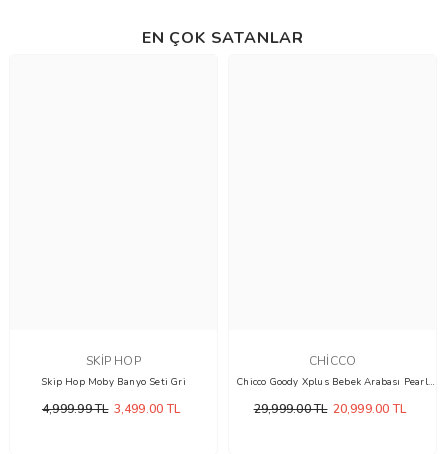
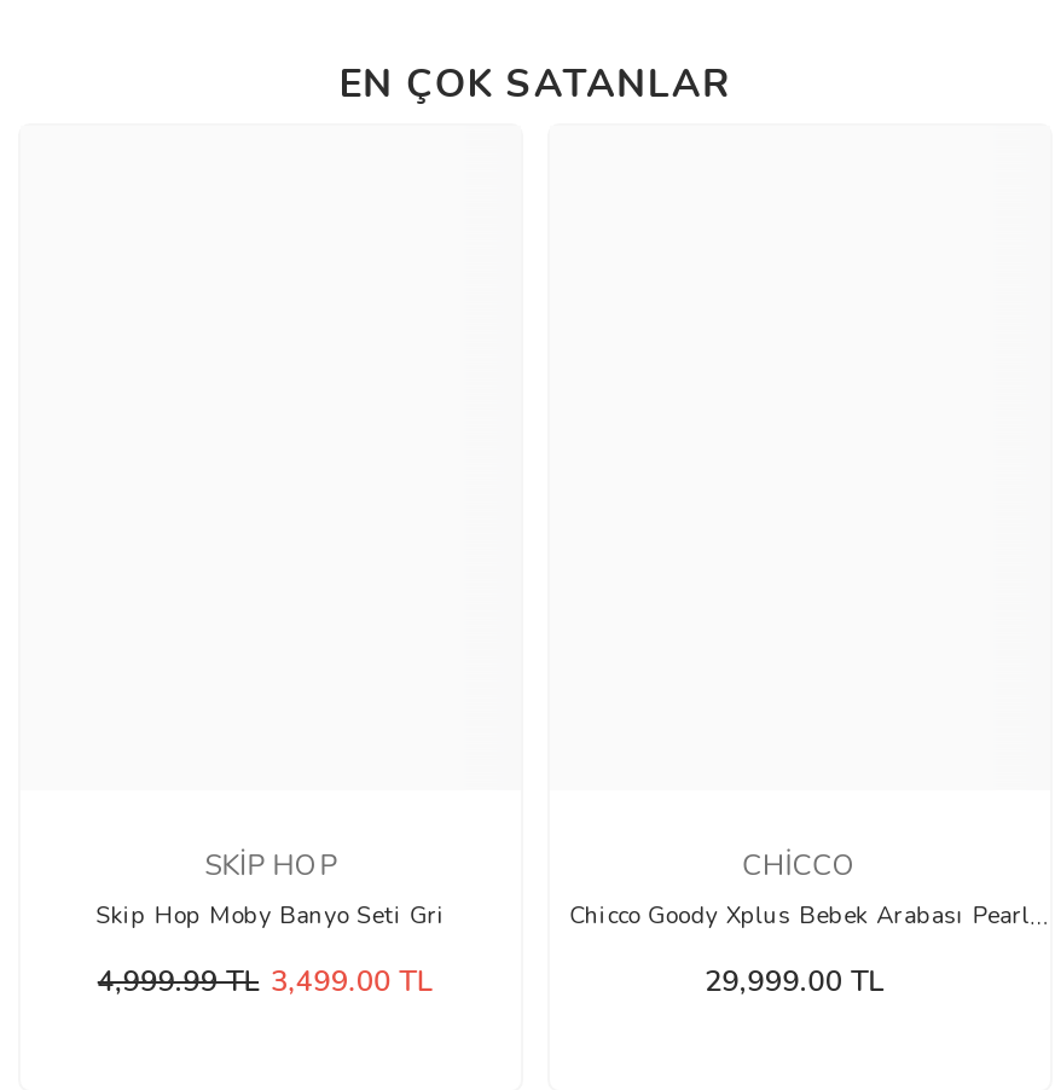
- 29,999.00 TL 20,999.00 TL
+ 29,999.00 TL
